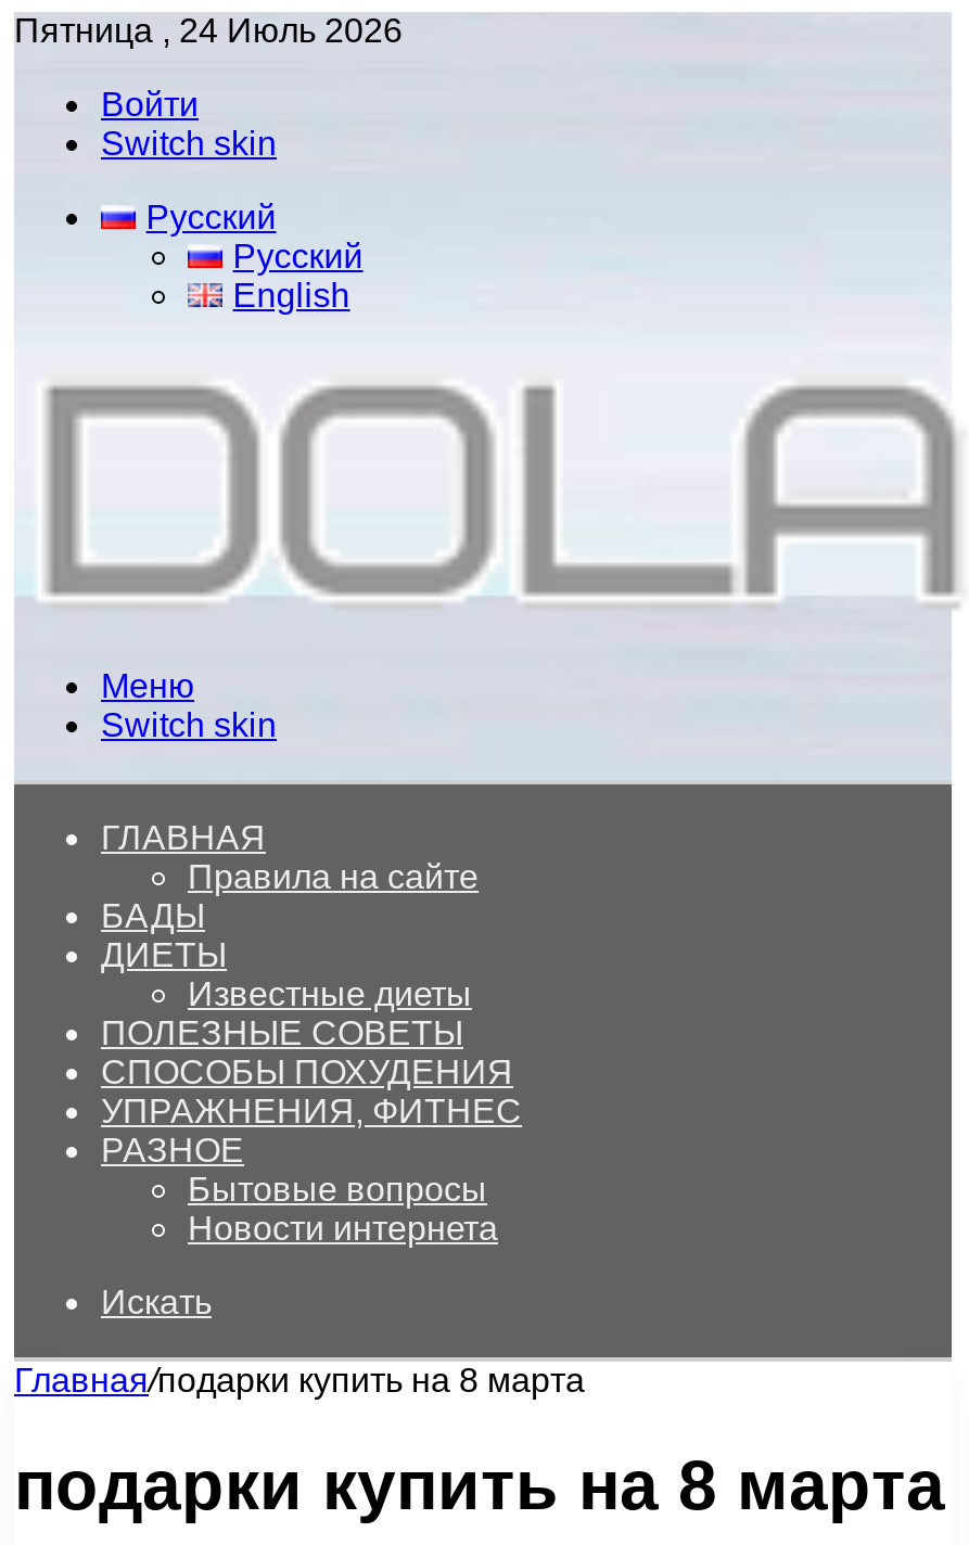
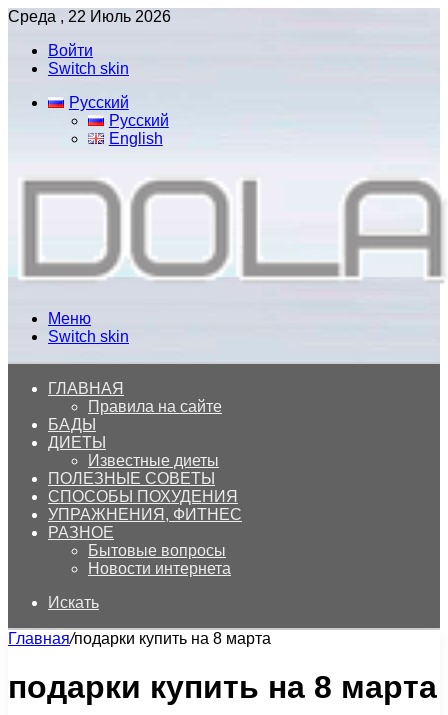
- Пятница , 24 Июль 2026
+ Среда , 22 Июль 2026
